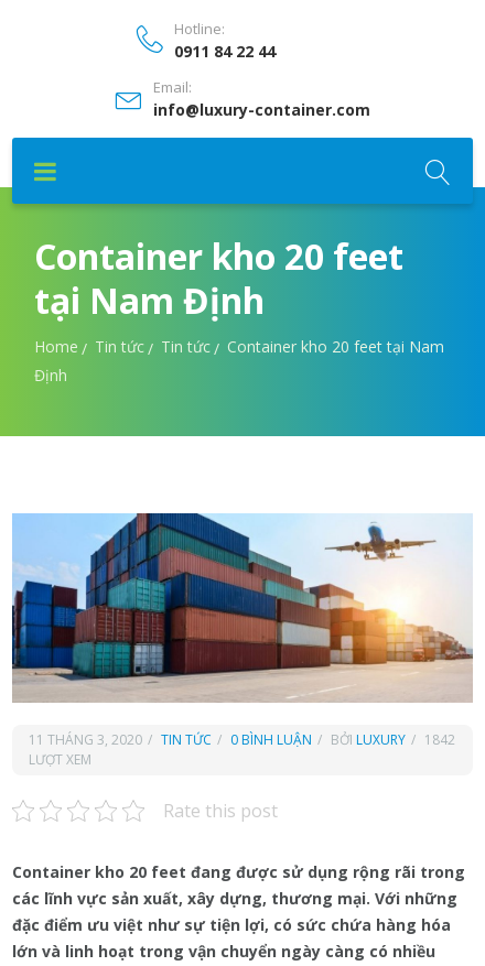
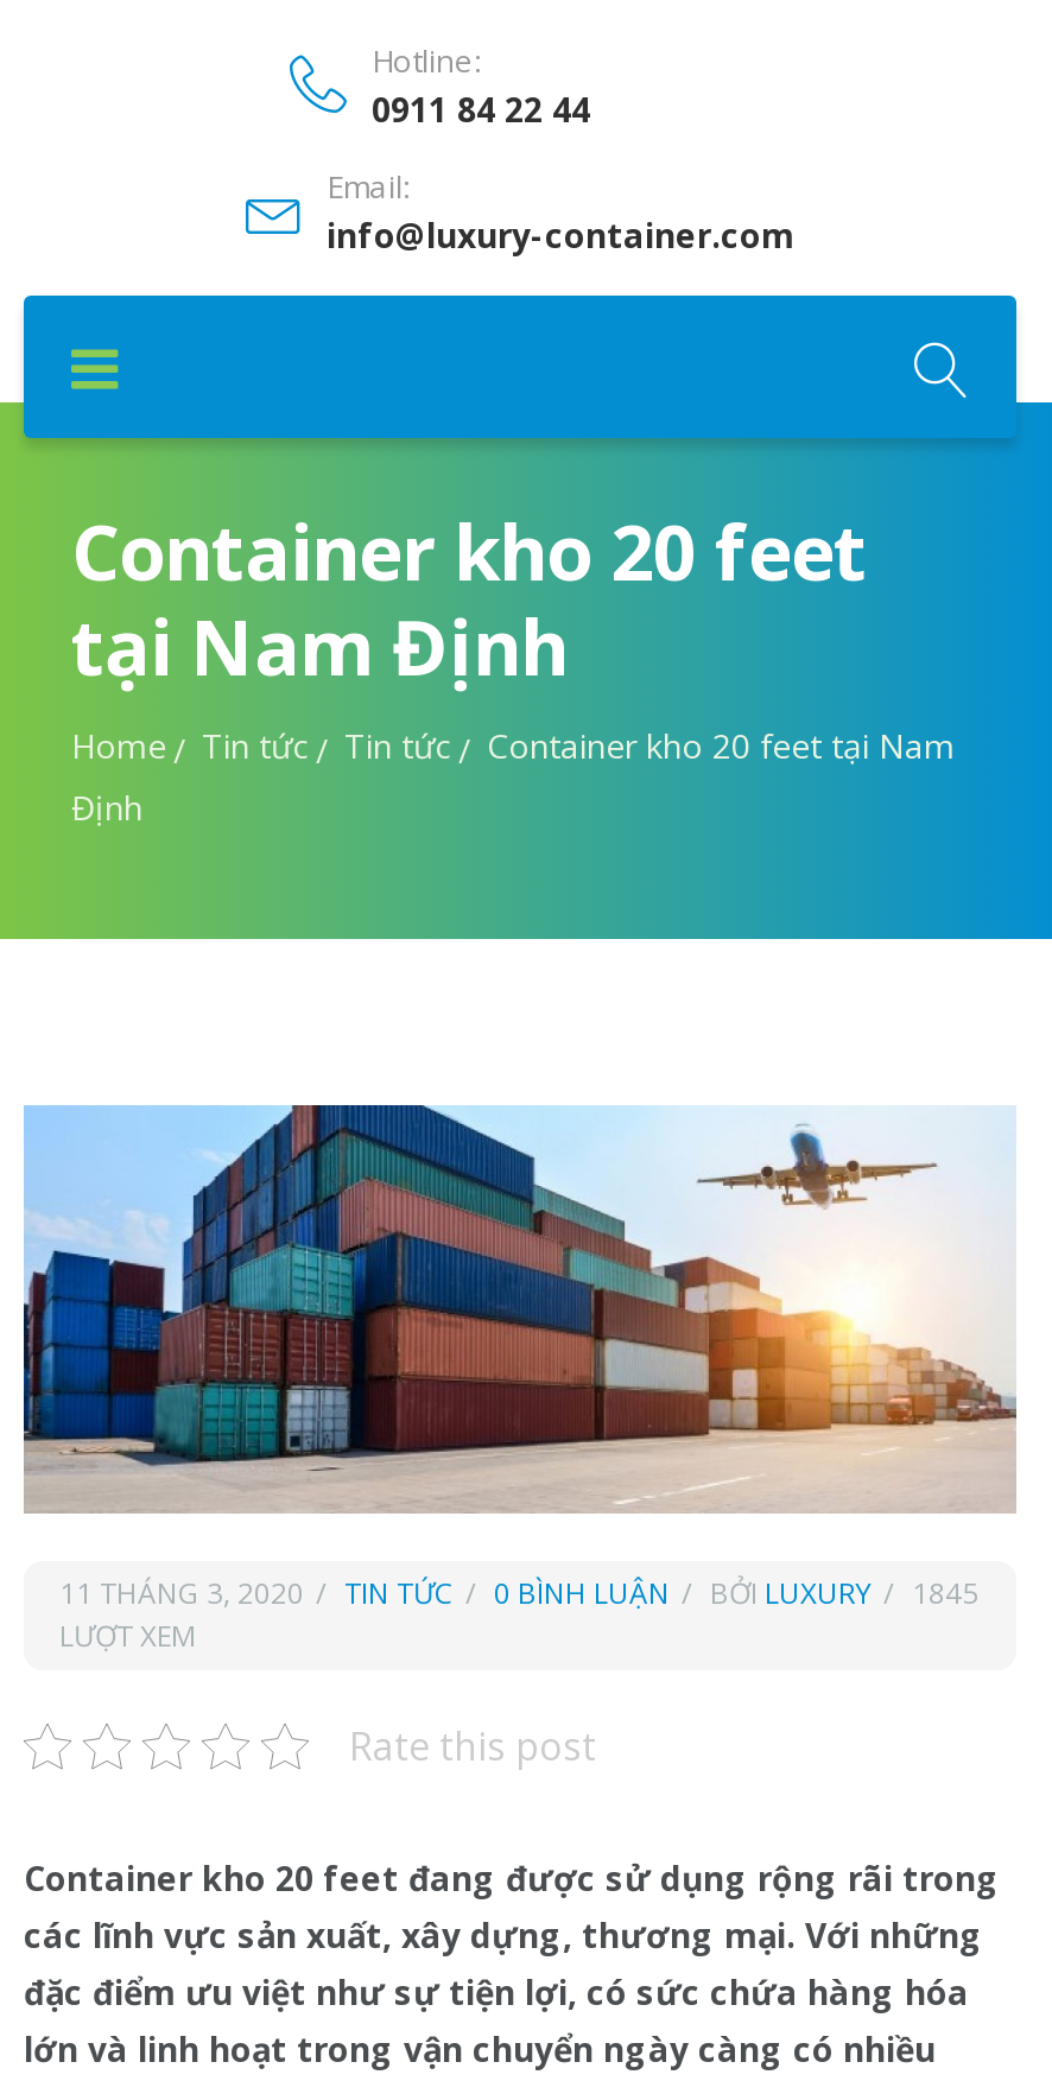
- 11 THÁNG 3, 2020 TIN TỨC 0 BÌNH LUẬN BỞI LUXURY 1842
+ 11 THÁNG 3, 2020 TIN TỨC 0 BÌNH LUẬN BỞI LUXURY 1845
